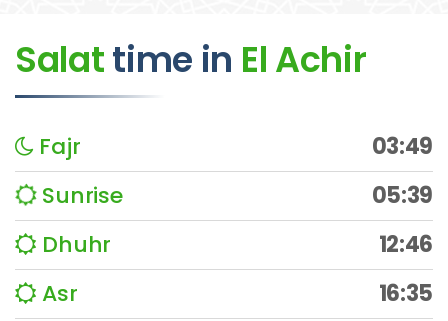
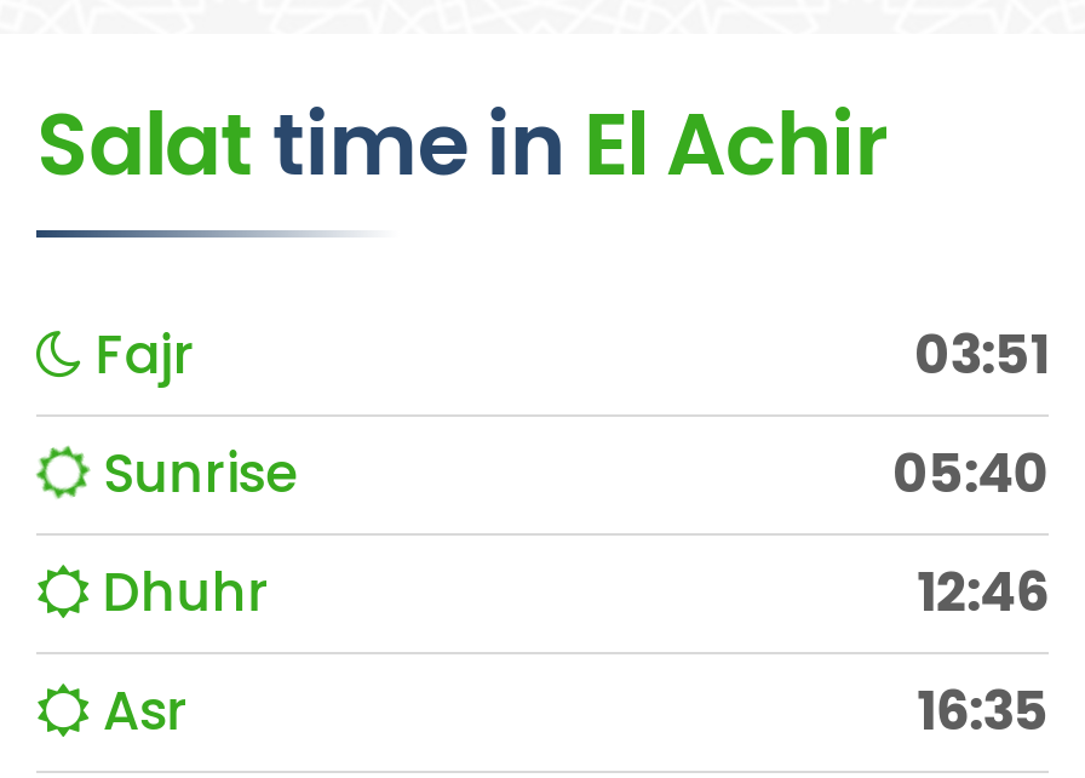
- 03:49
+ 03:51

- 05:39
+ 05:40
